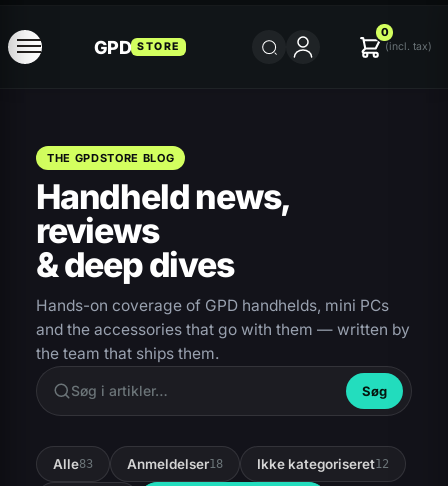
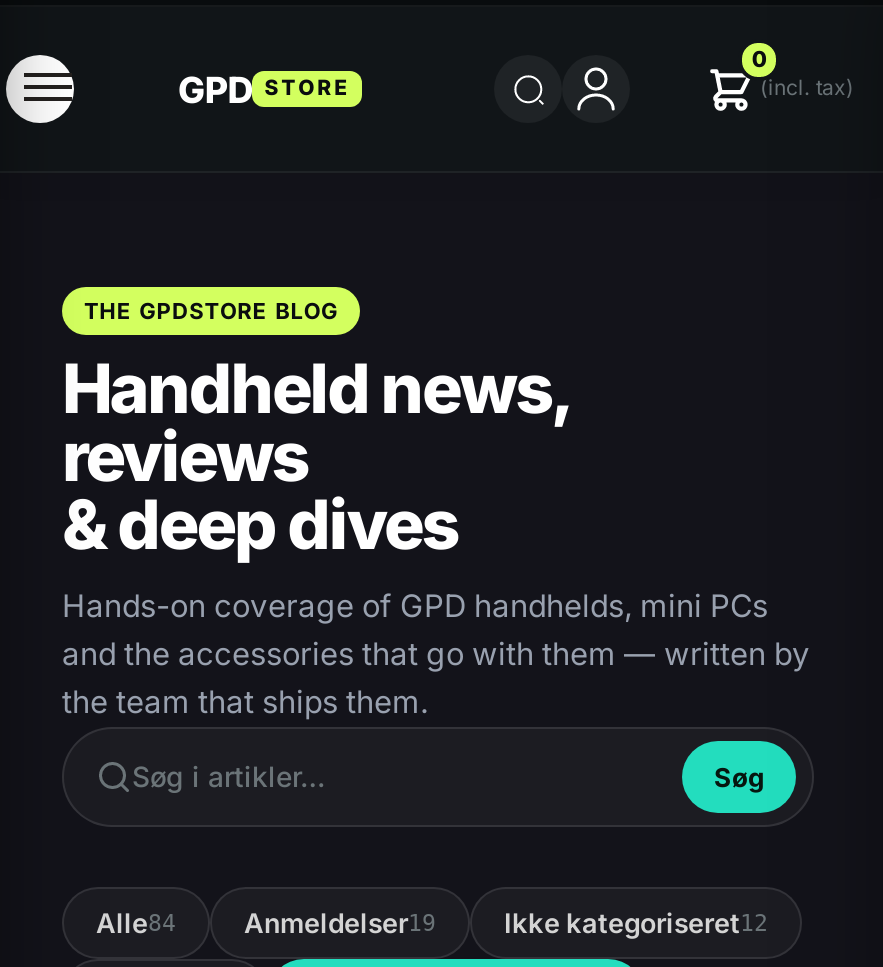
- Alle83
+ Alle84

- Anmeldelser18
+ Anmeldelser19
